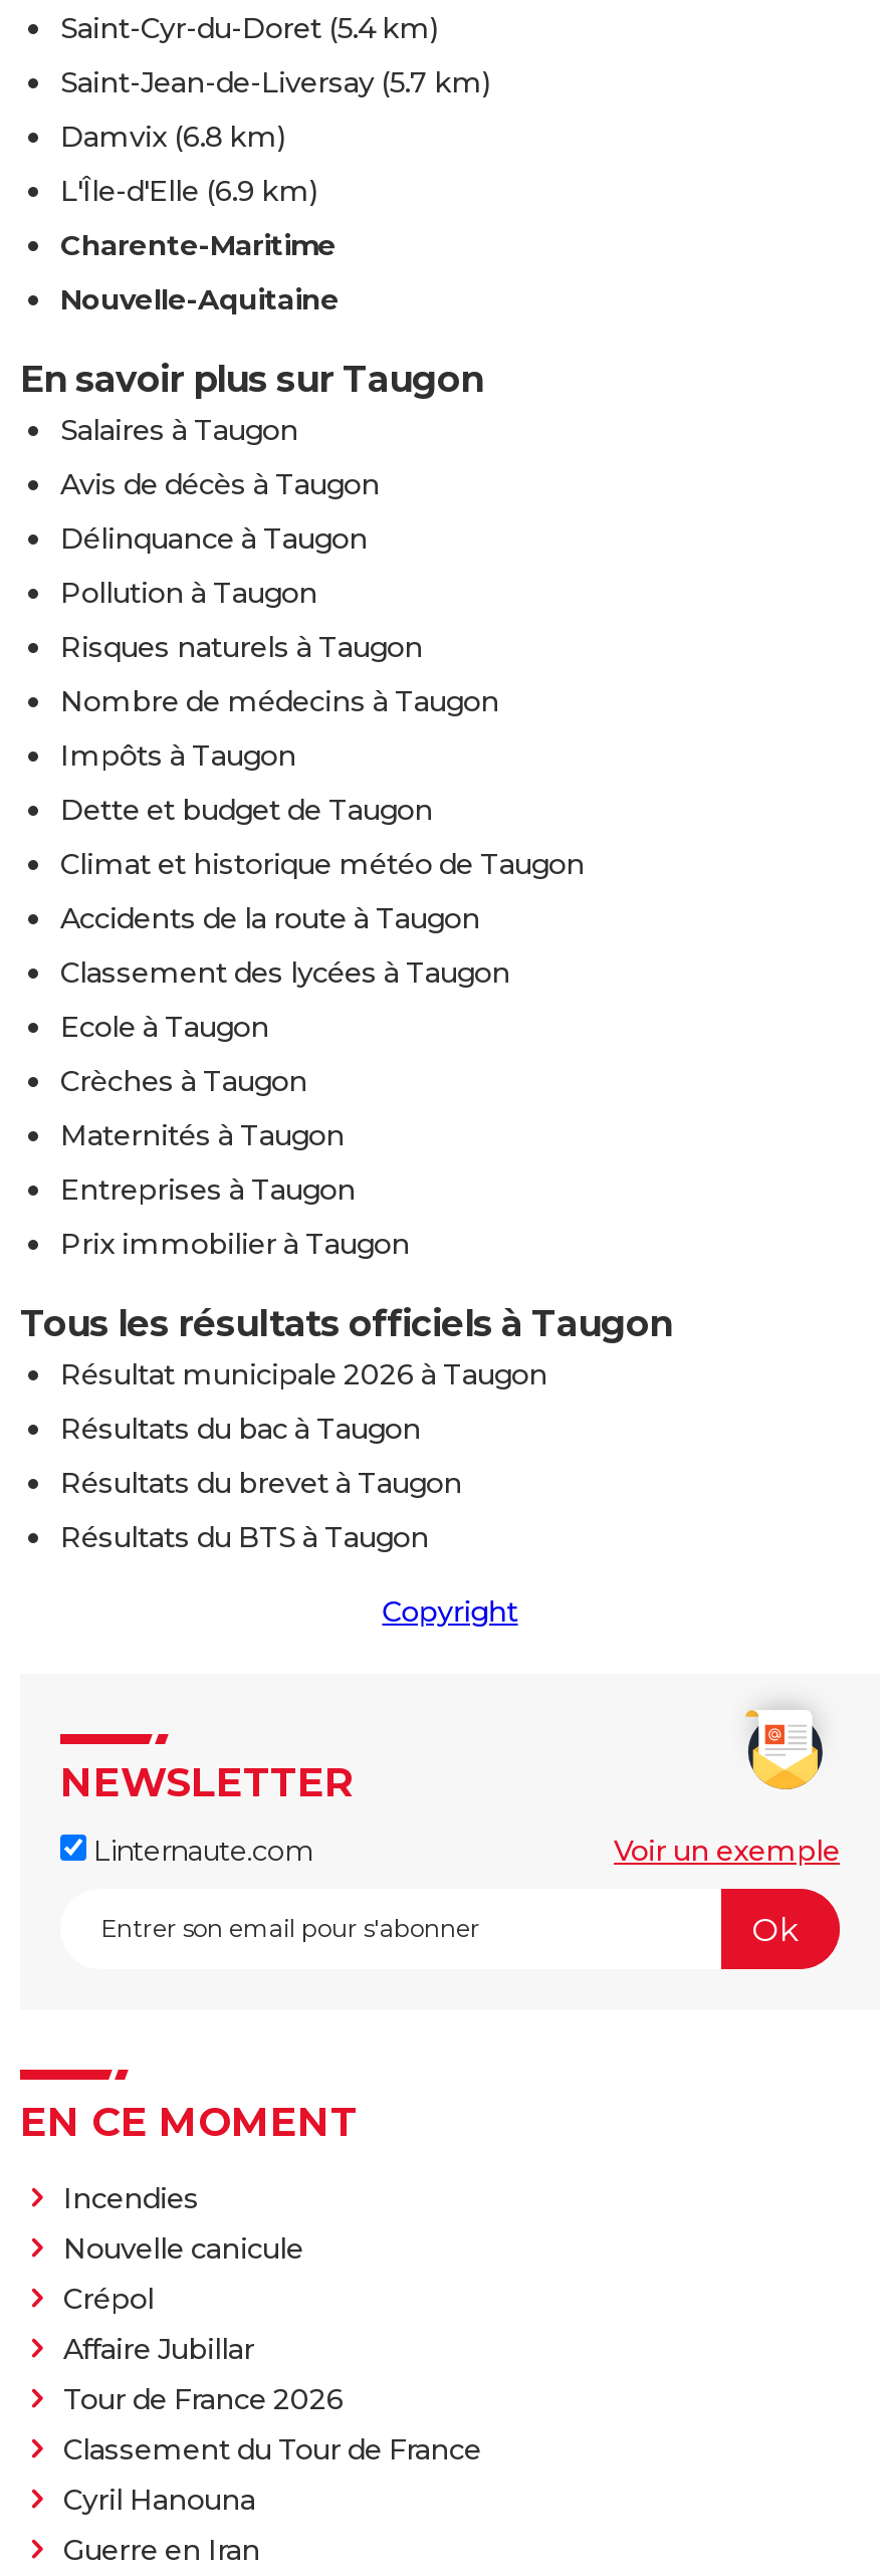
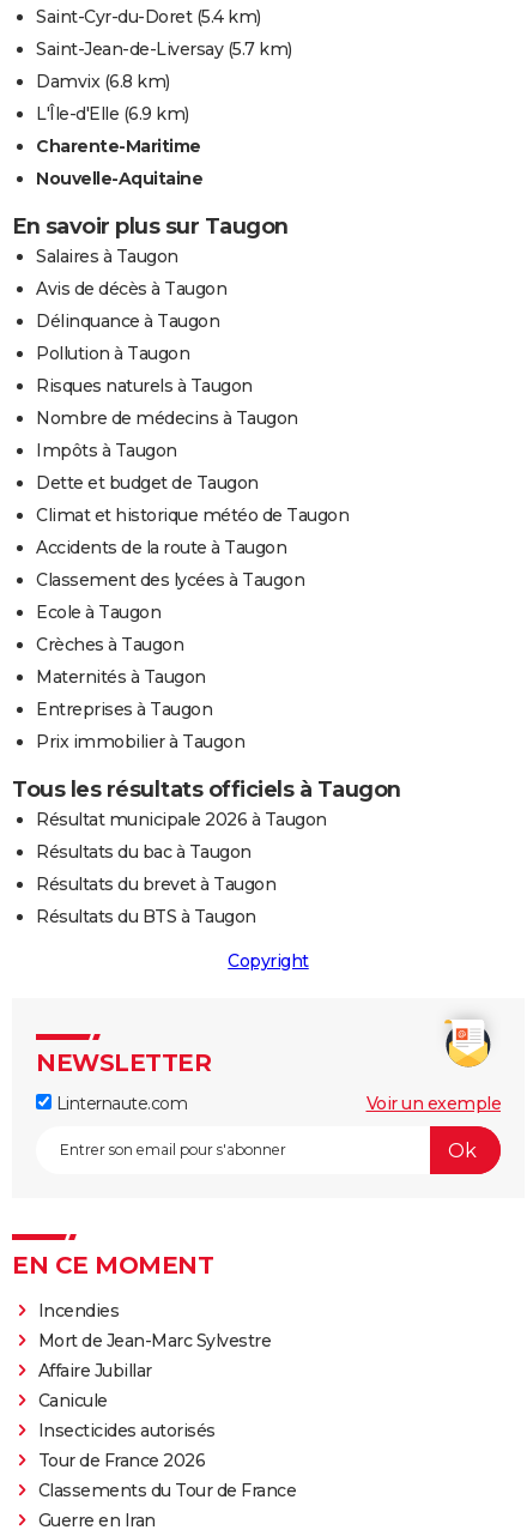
- Nouvelle canicule
- Crépol
+ Mort de Jean-Marc Sylvestre

moved up: Affaire Jubillar

+ Canicule
+ Insecticides autorisés

moved down: Tour de France 2026

- Classement du Tour de France
- Cyril Hanouna
+ Classements du Tour de France
